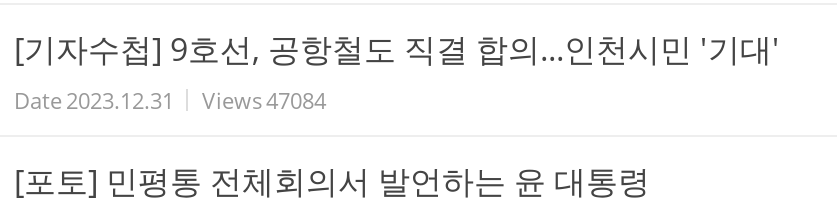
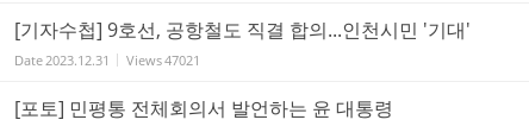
- Date 2023.12.31 Views 47084
+ Date 2023.12.31 Views 47021
